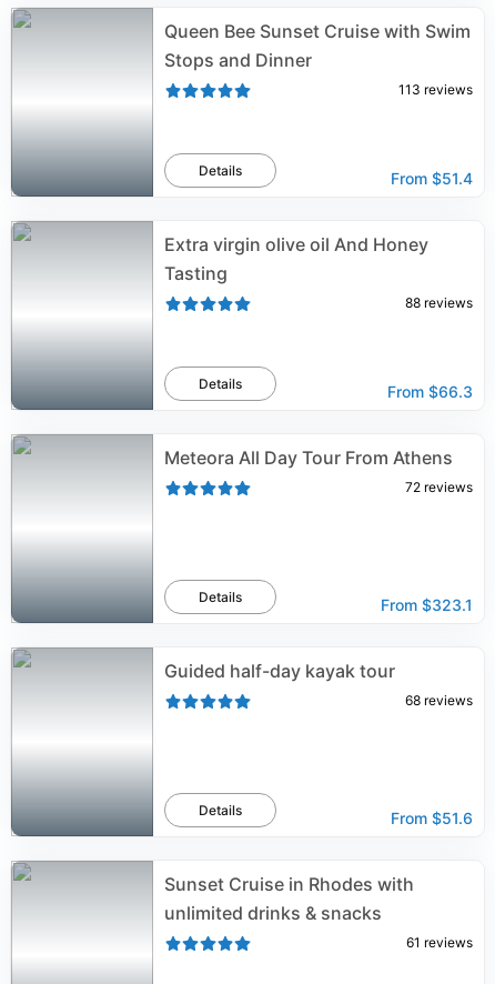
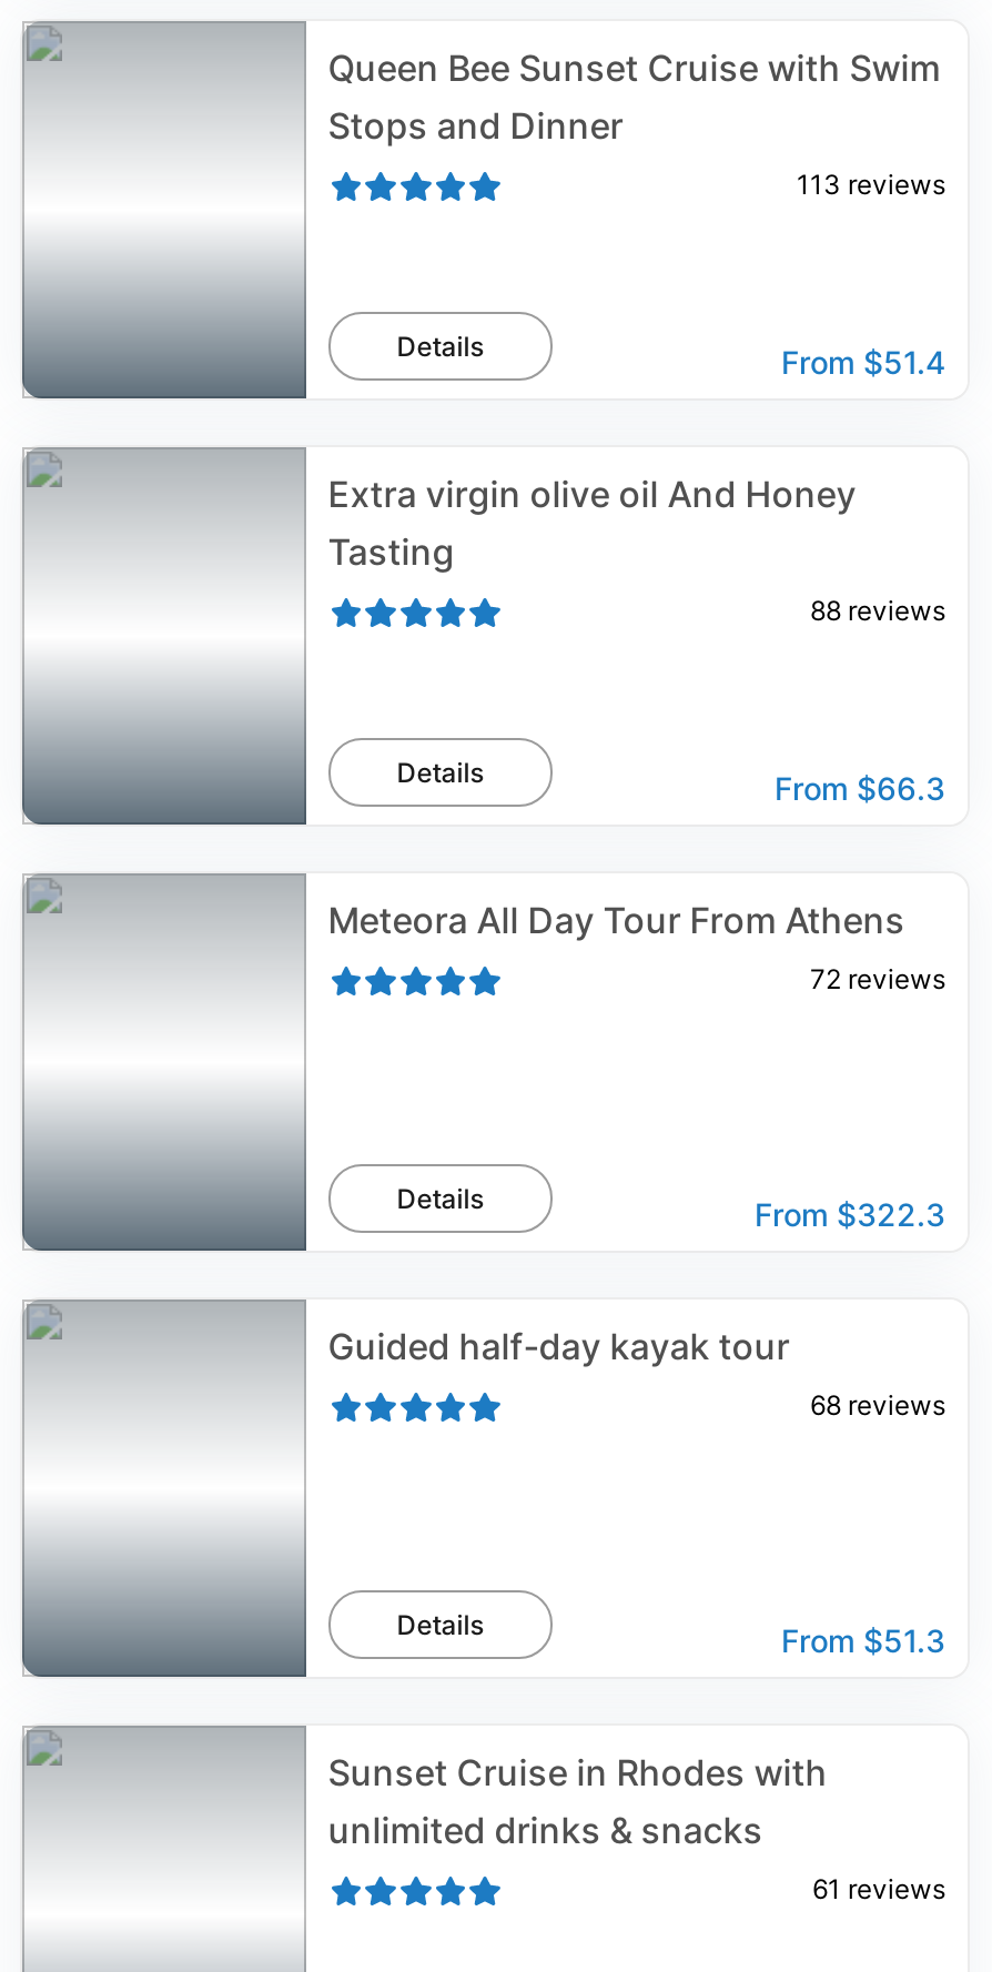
- From $323.1
+ From $322.3

- From $51.6
+ From $51.3
